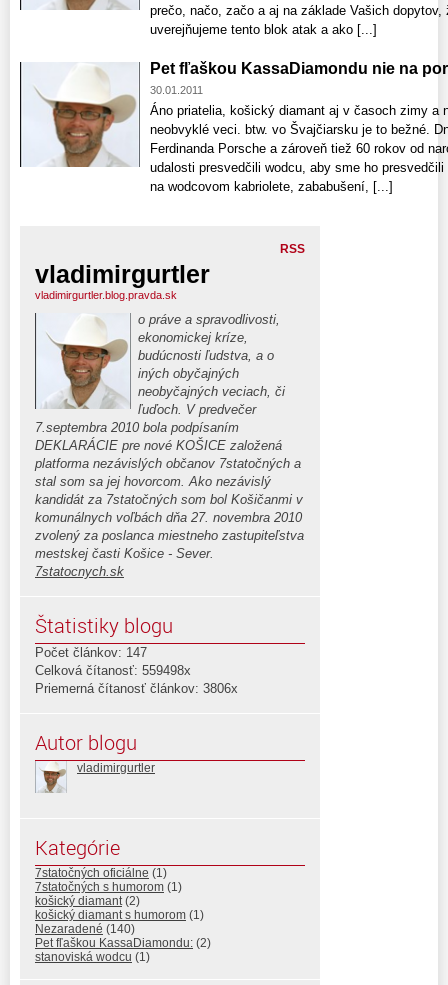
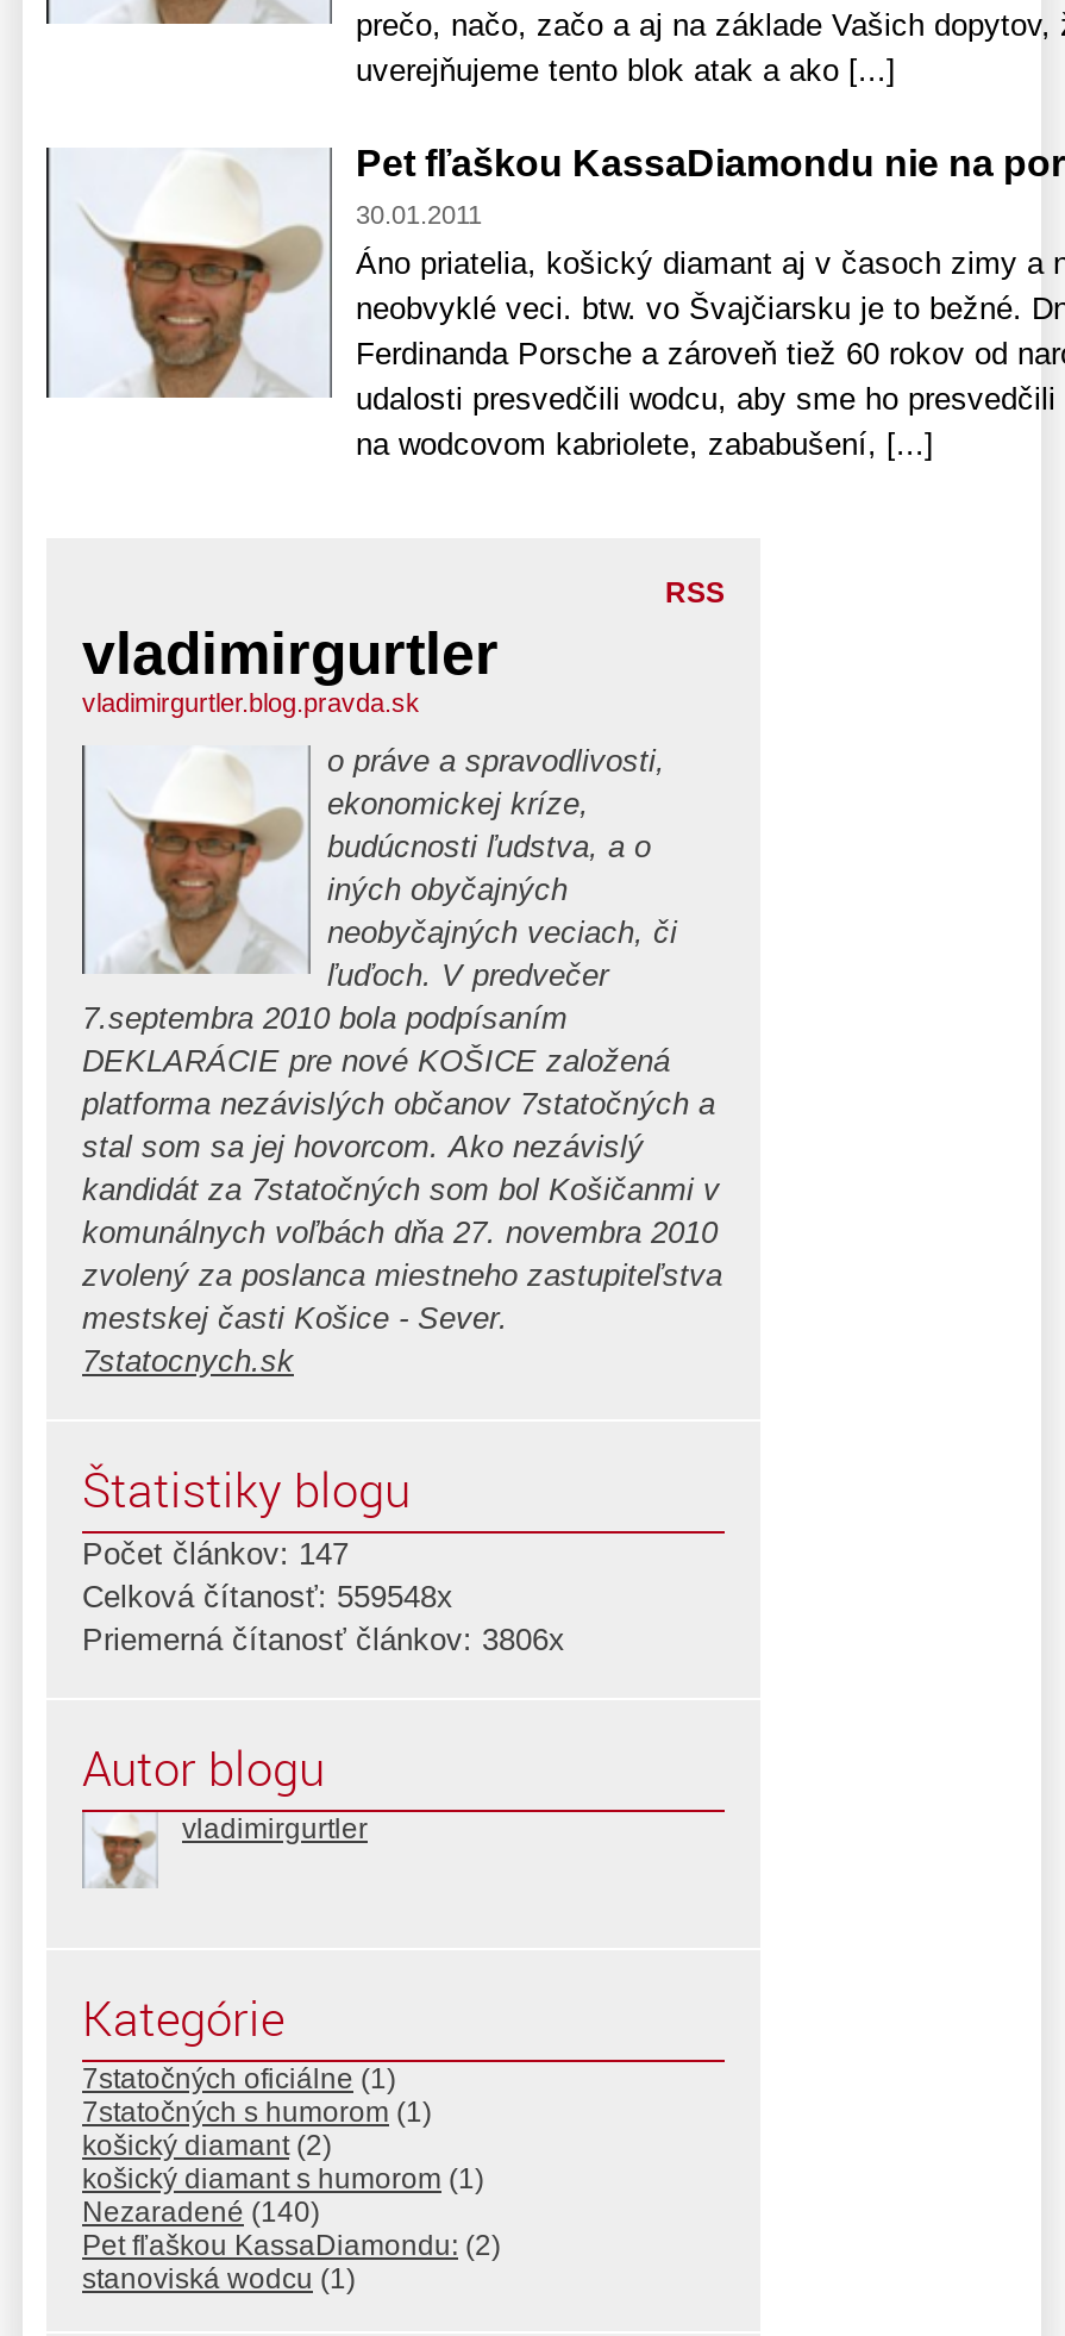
- Celková čítanosť: 559498x
+ Celková čítanosť: 559548x
